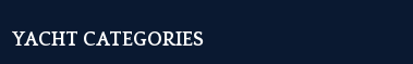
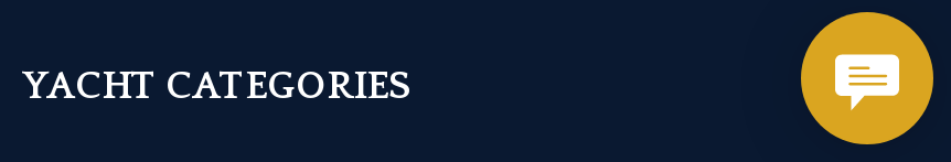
+ [image]
